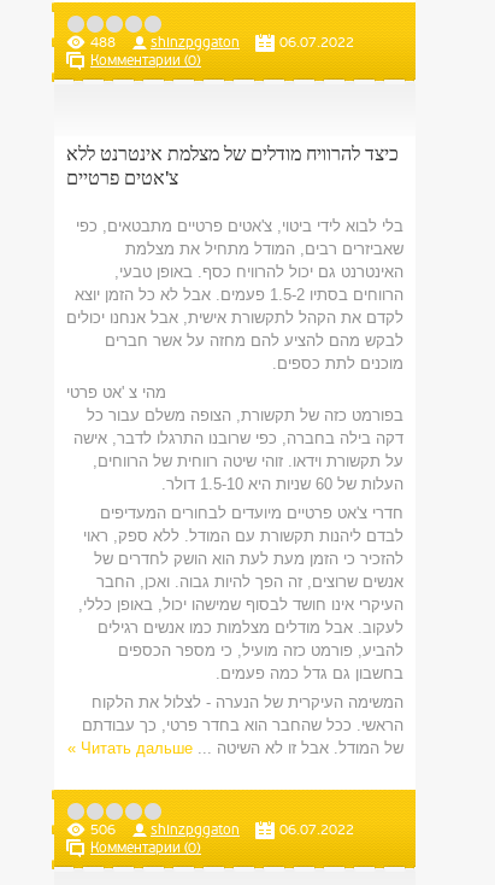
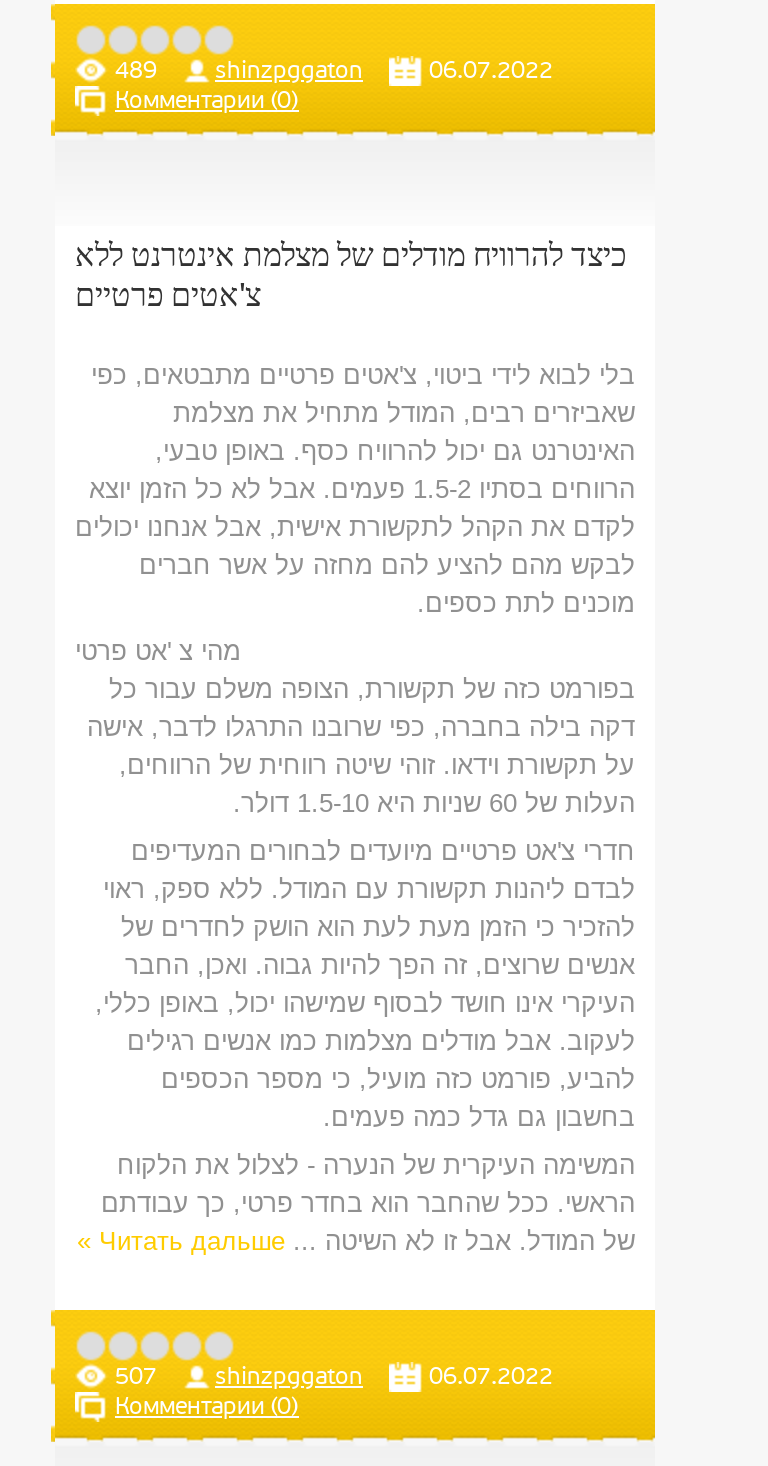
- 488 shinzpggaton
+ 489 shinzpggaton

- 506 shinzpggaton
+ 507 shinzpggaton
